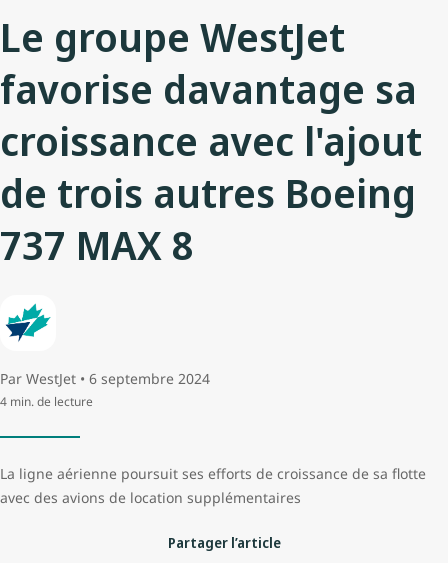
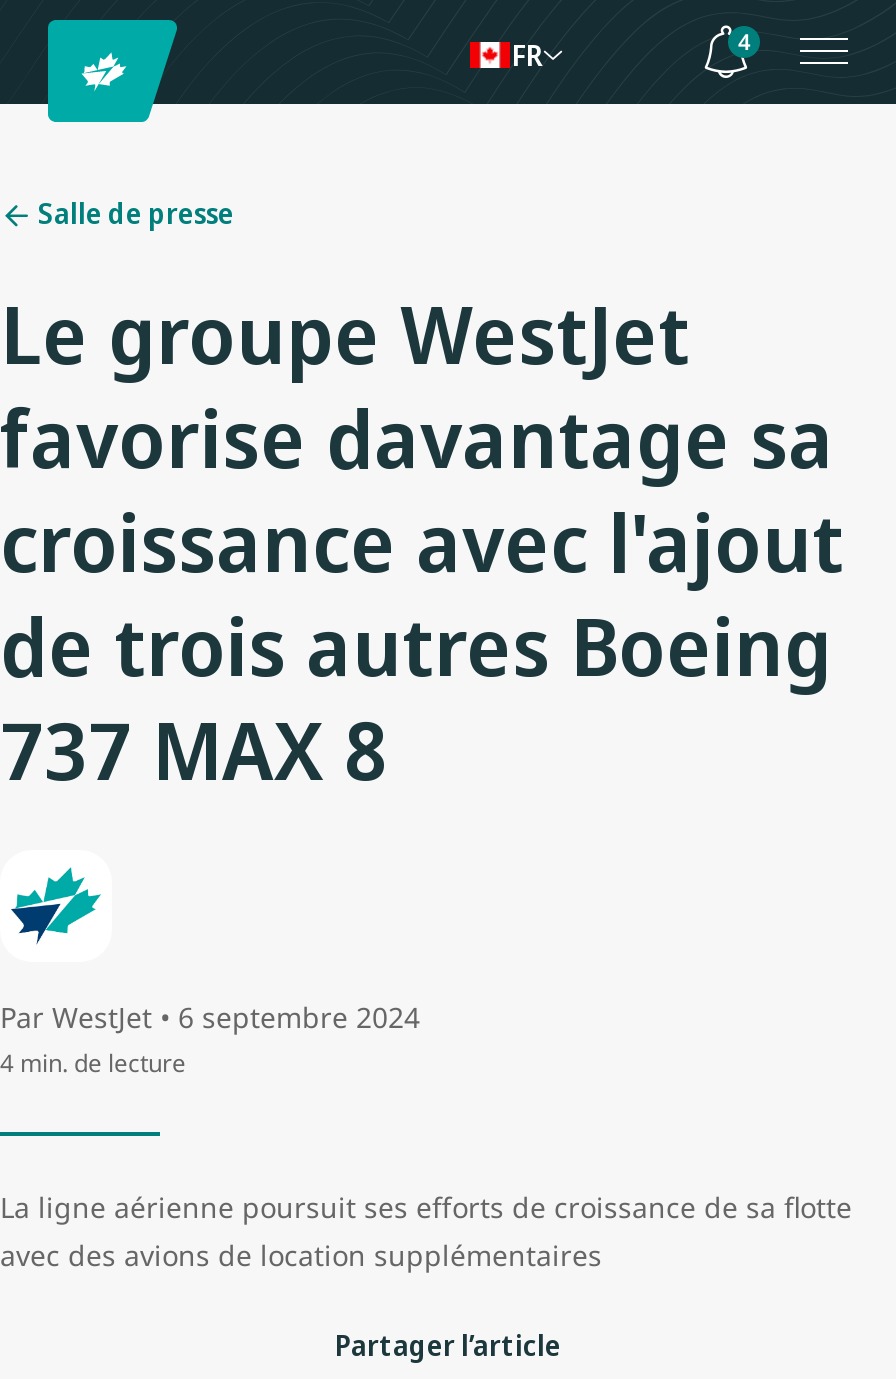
+ Salle de presse

+ FR
+ 4
